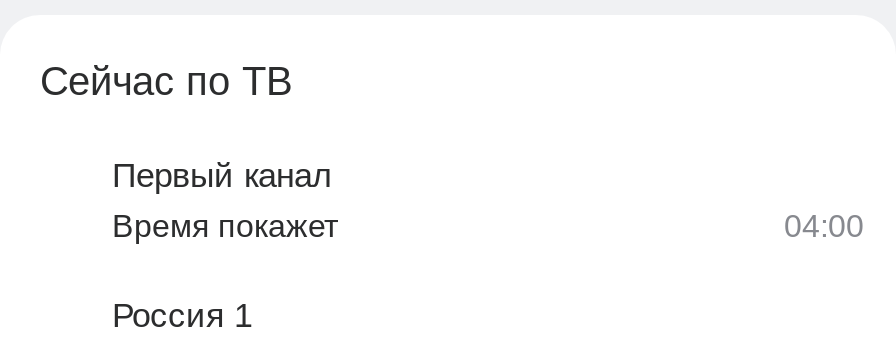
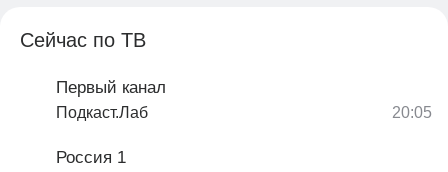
- Время покажет
+ Подкаст.Лаб
